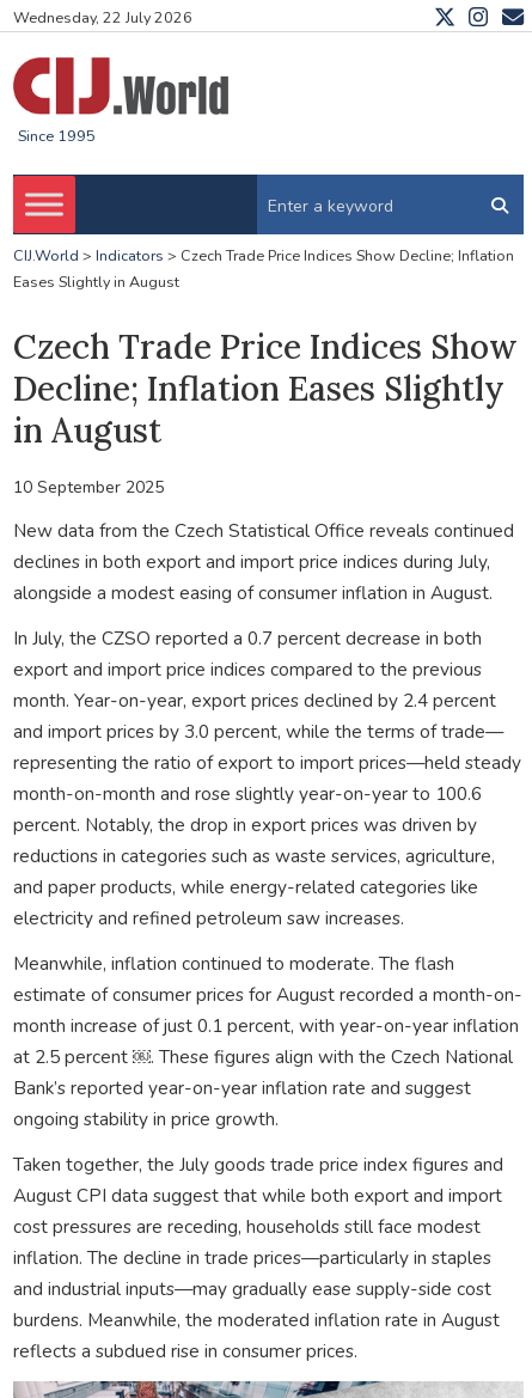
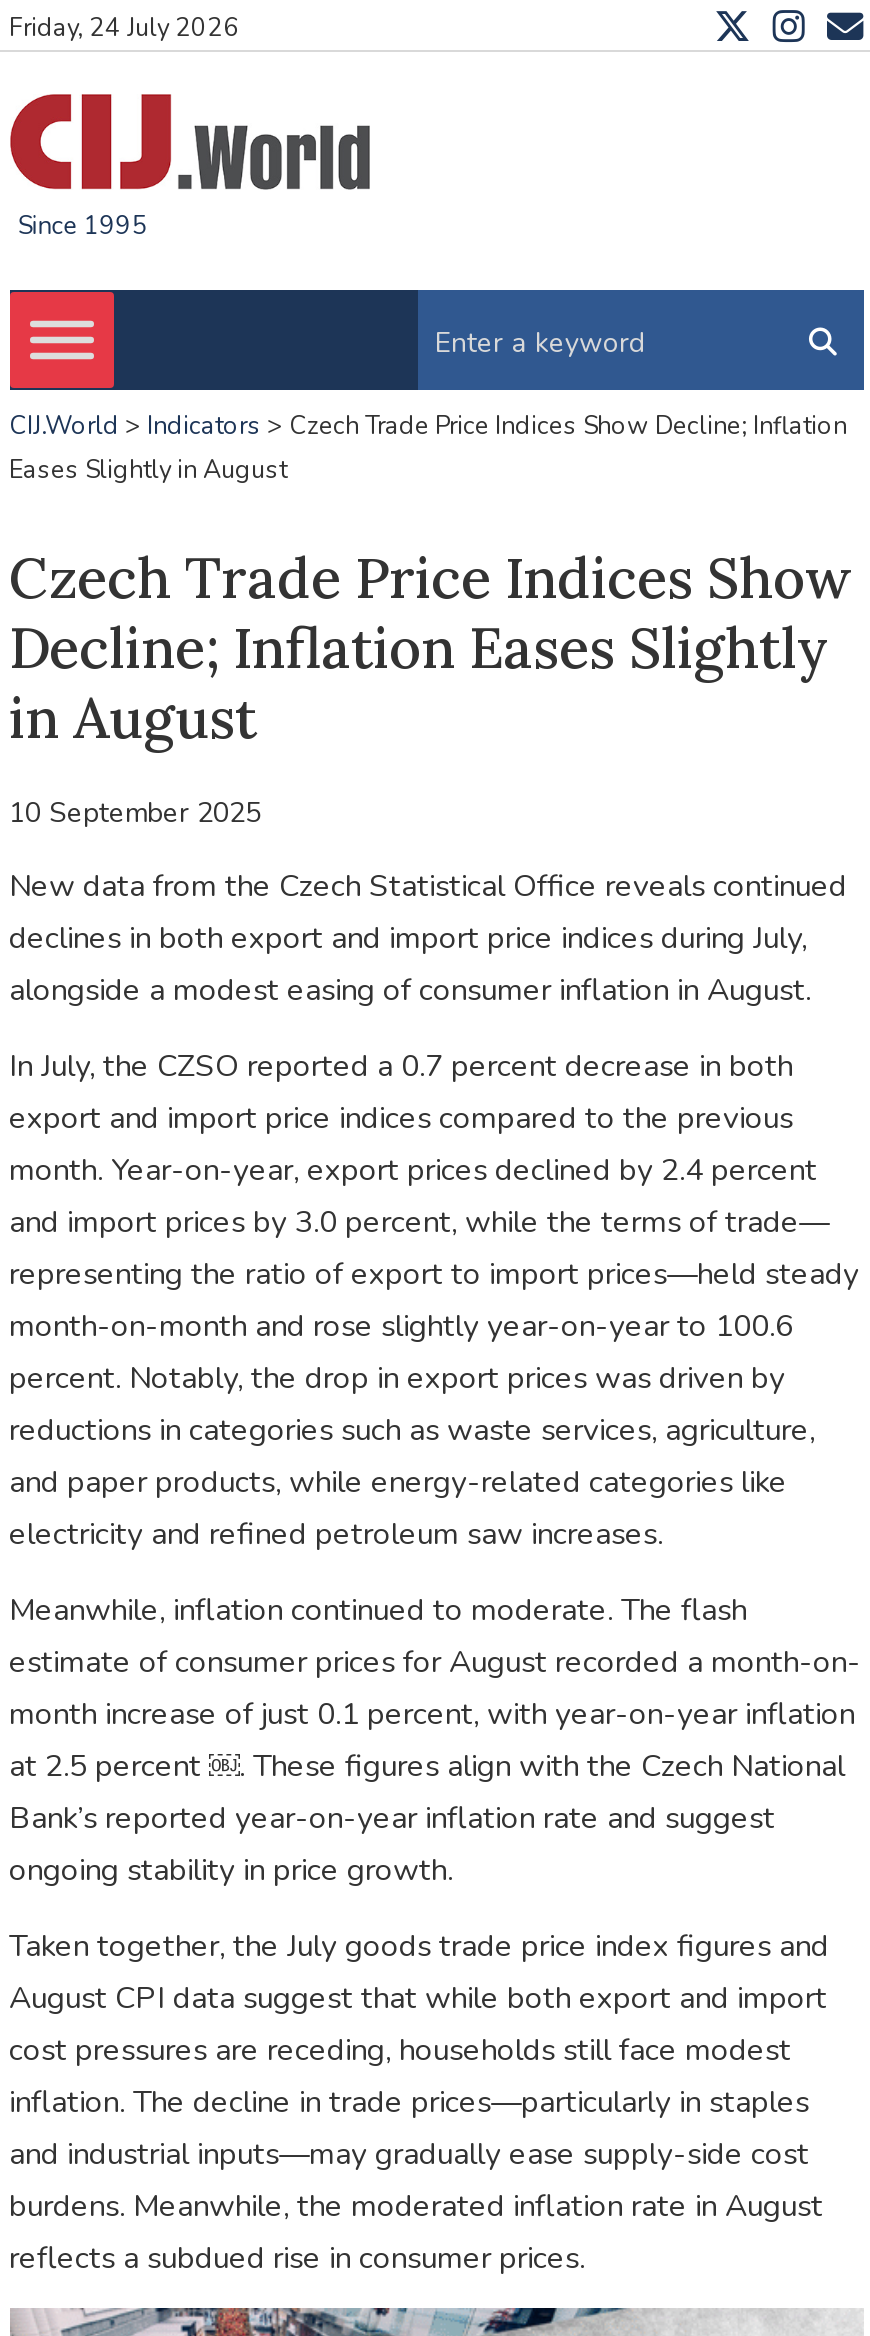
- Wednesday, 22 July 2026
+ Friday, 24 July 2026
